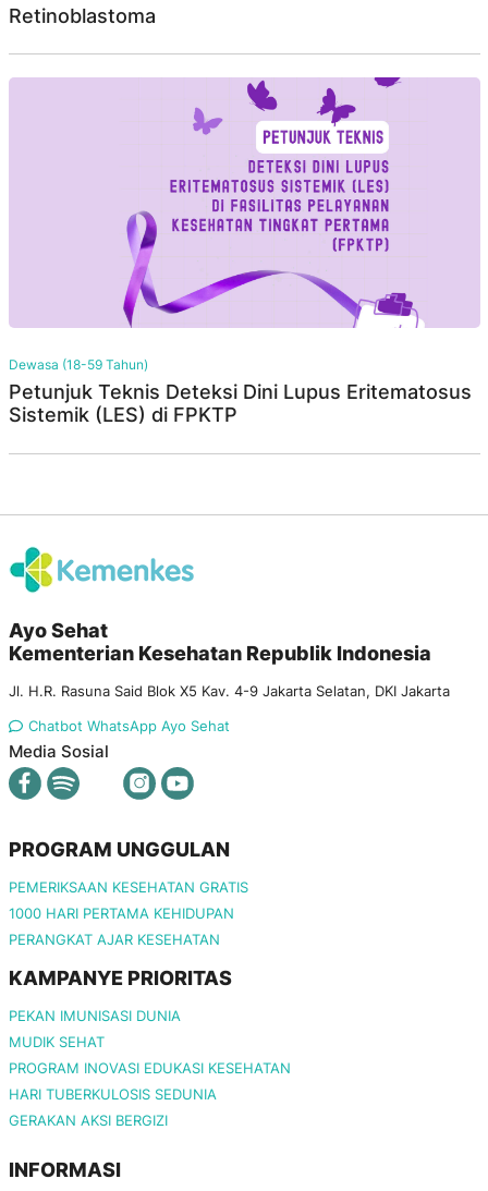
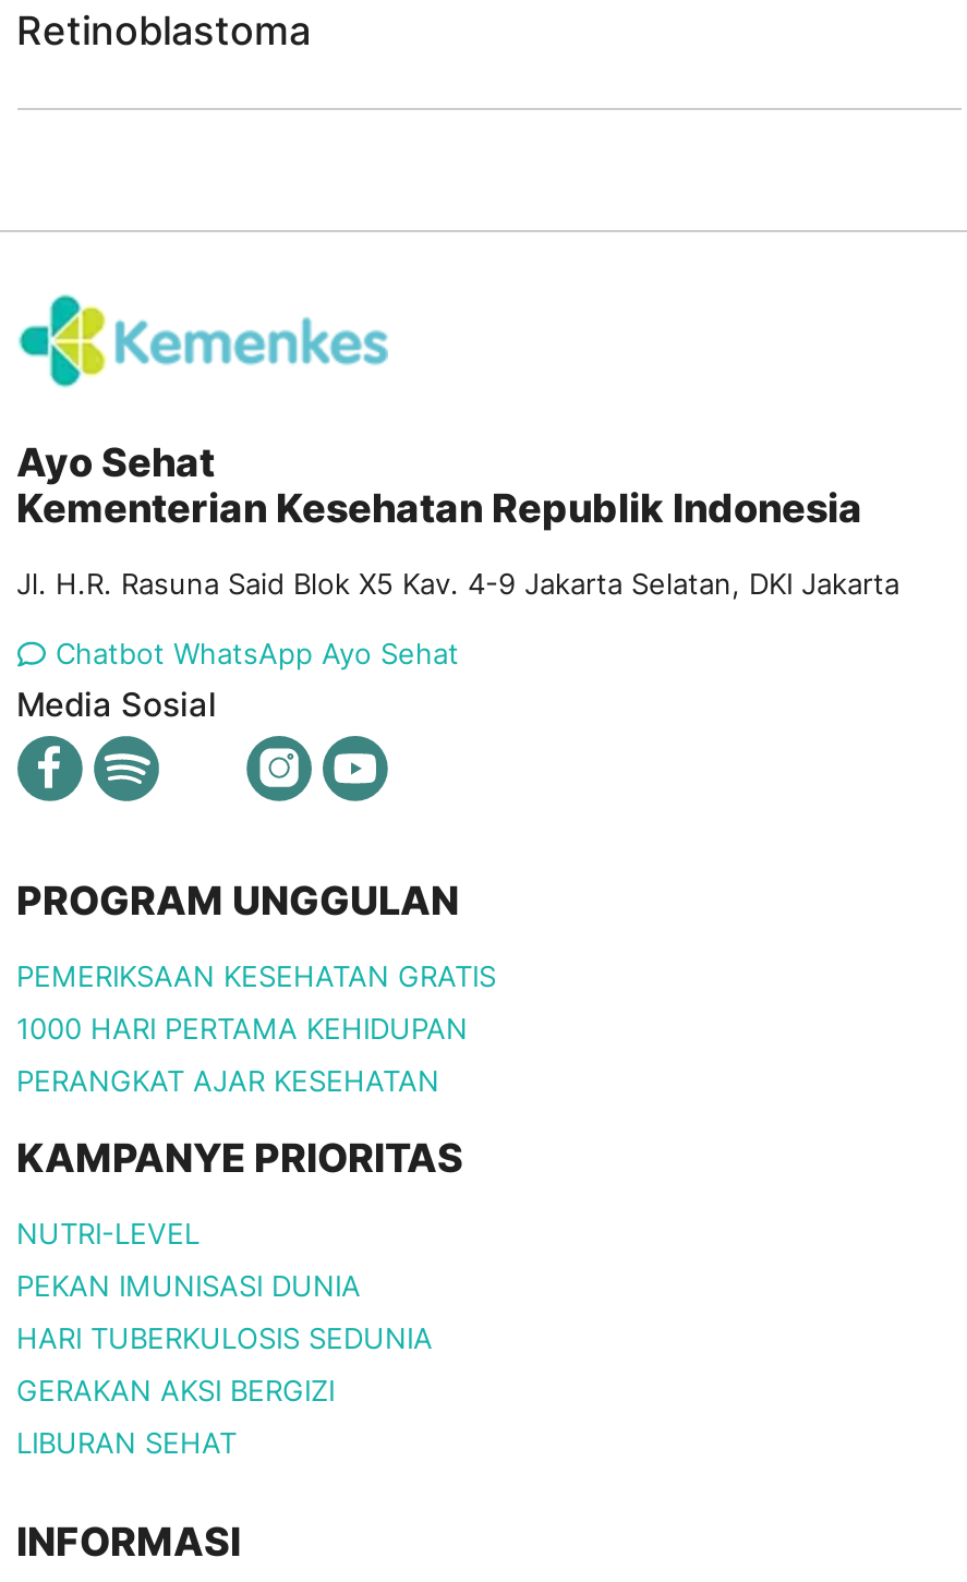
- [image]
- Dewasa (18-59 Tahun)
- Petunjuk Teknis Deteksi Dini Lupus Eritematosus
- Sistemik (LES) di FPKTP

+ NUTRI-LEVEL

- MUDIK SEHAT
- PROGRAM INOVASI EDUKASI KESEHATAN

moved up: HARI TUBERKULOSIS SEDUNIA | GERAKAN AKSI BERGIZI

+ LIBURAN SEHAT
